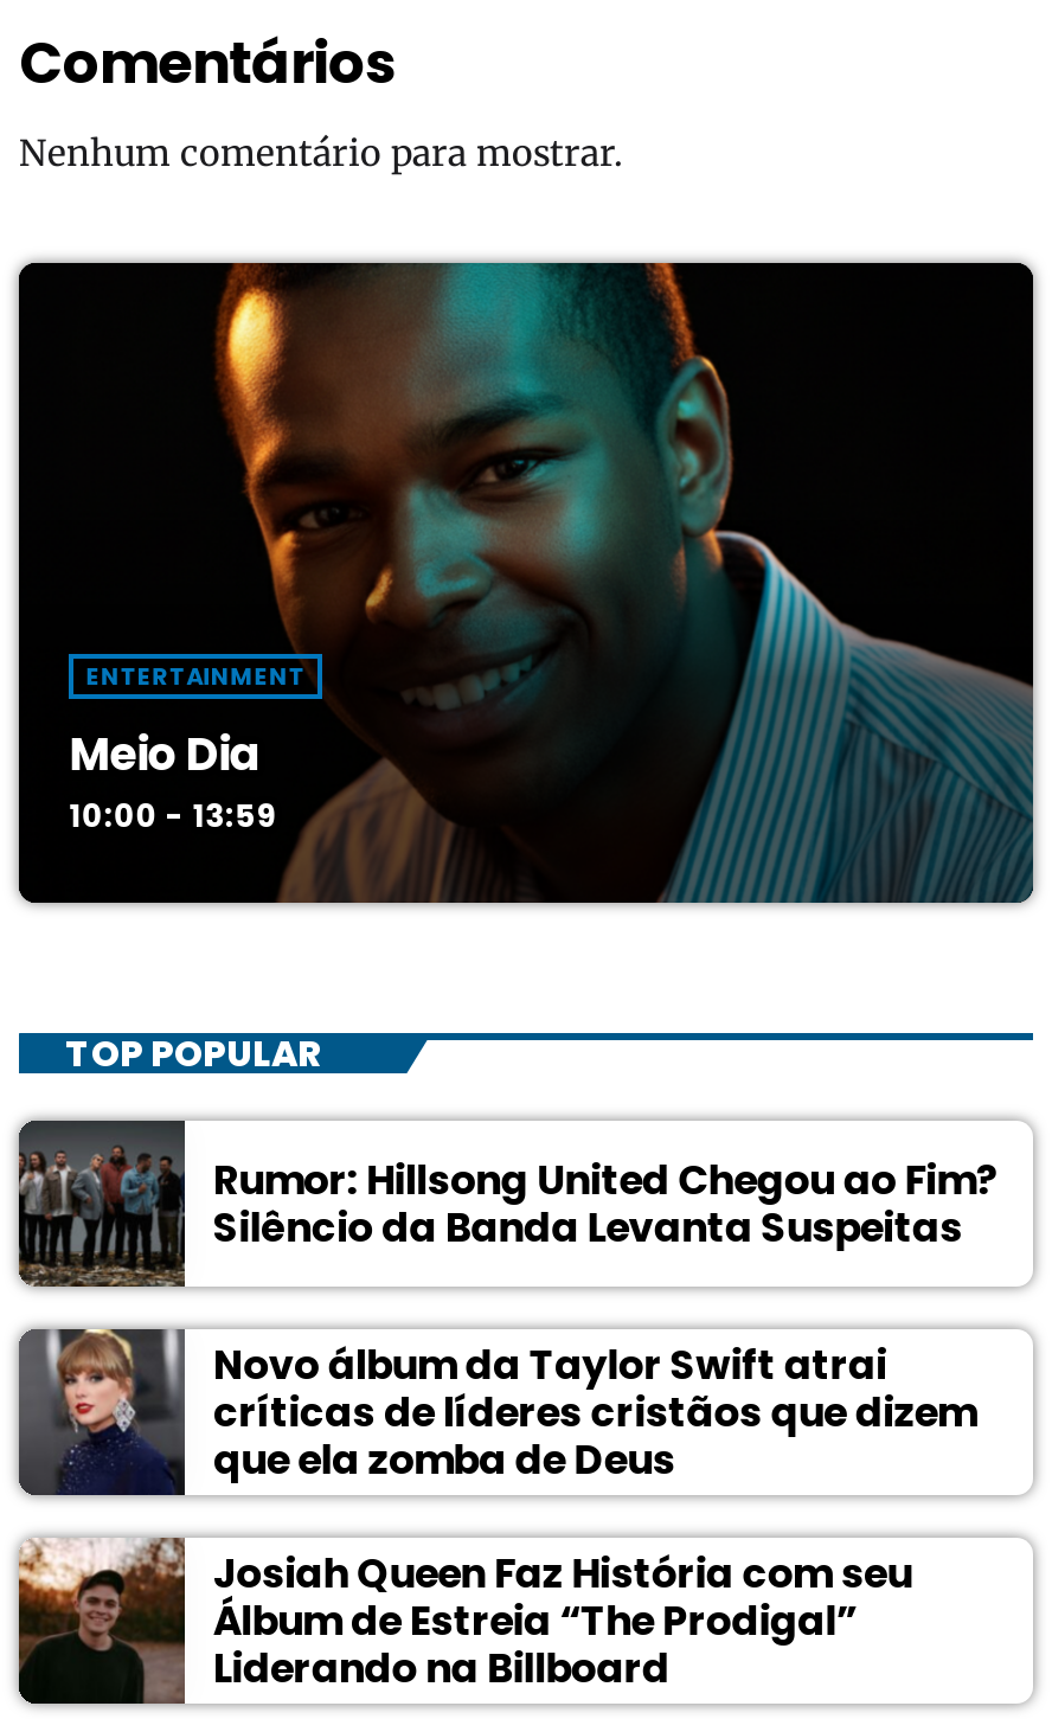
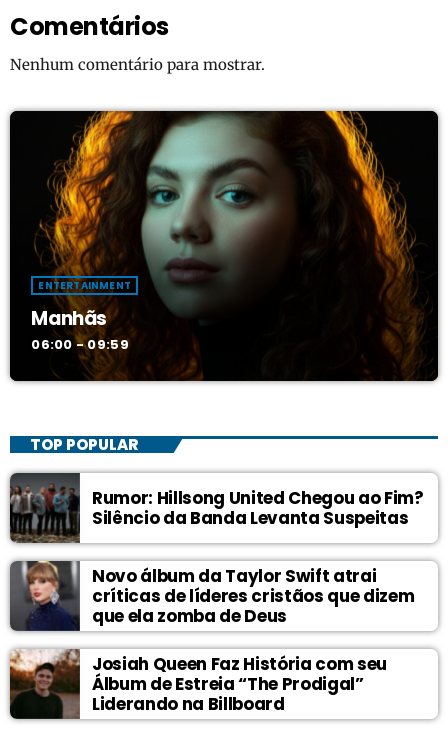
- [image]
- Meio Dia
- 10:00 - 13:59
+ [image]
+ Manhãs
+ 06:00 - 09:59
